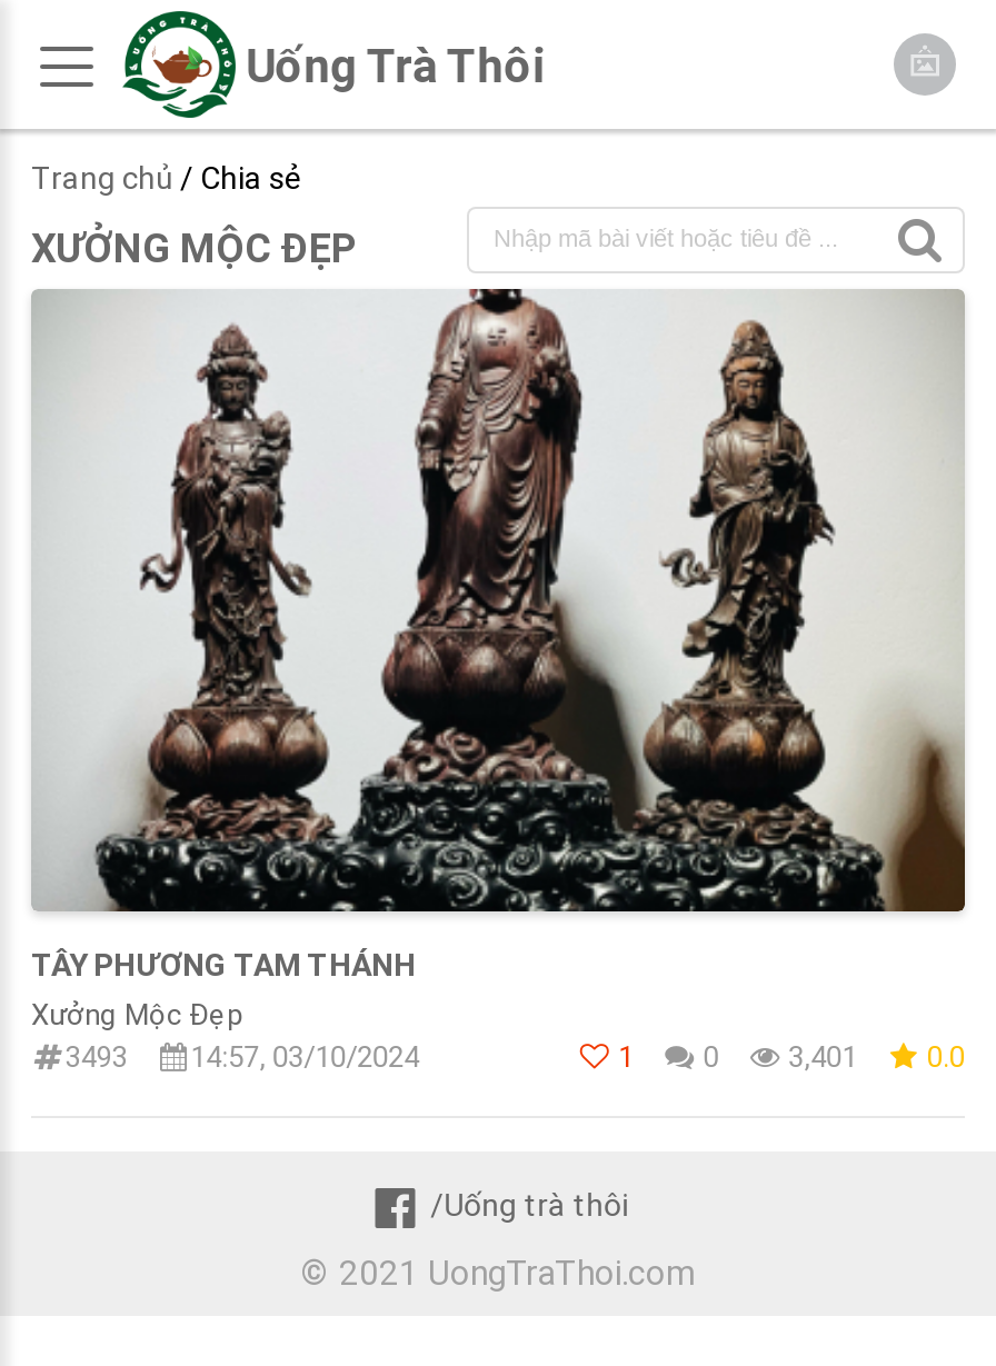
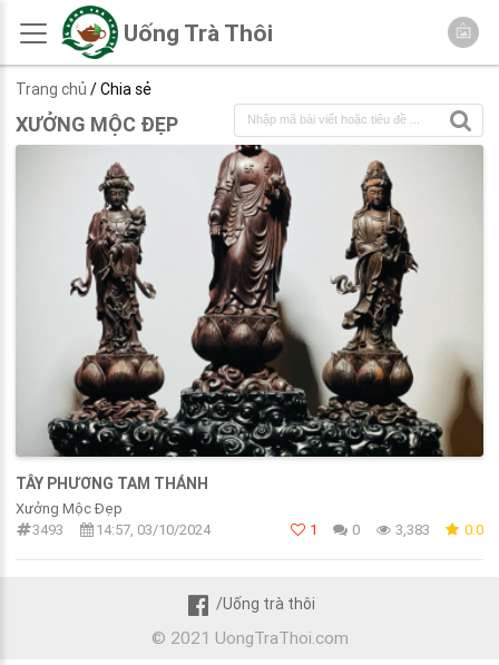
- 1 0 3,401 0.0
+ 1 0 3,383 0.0
